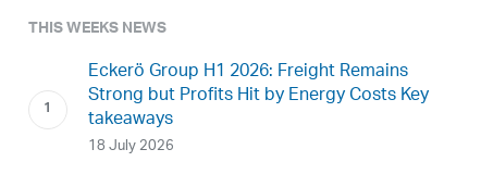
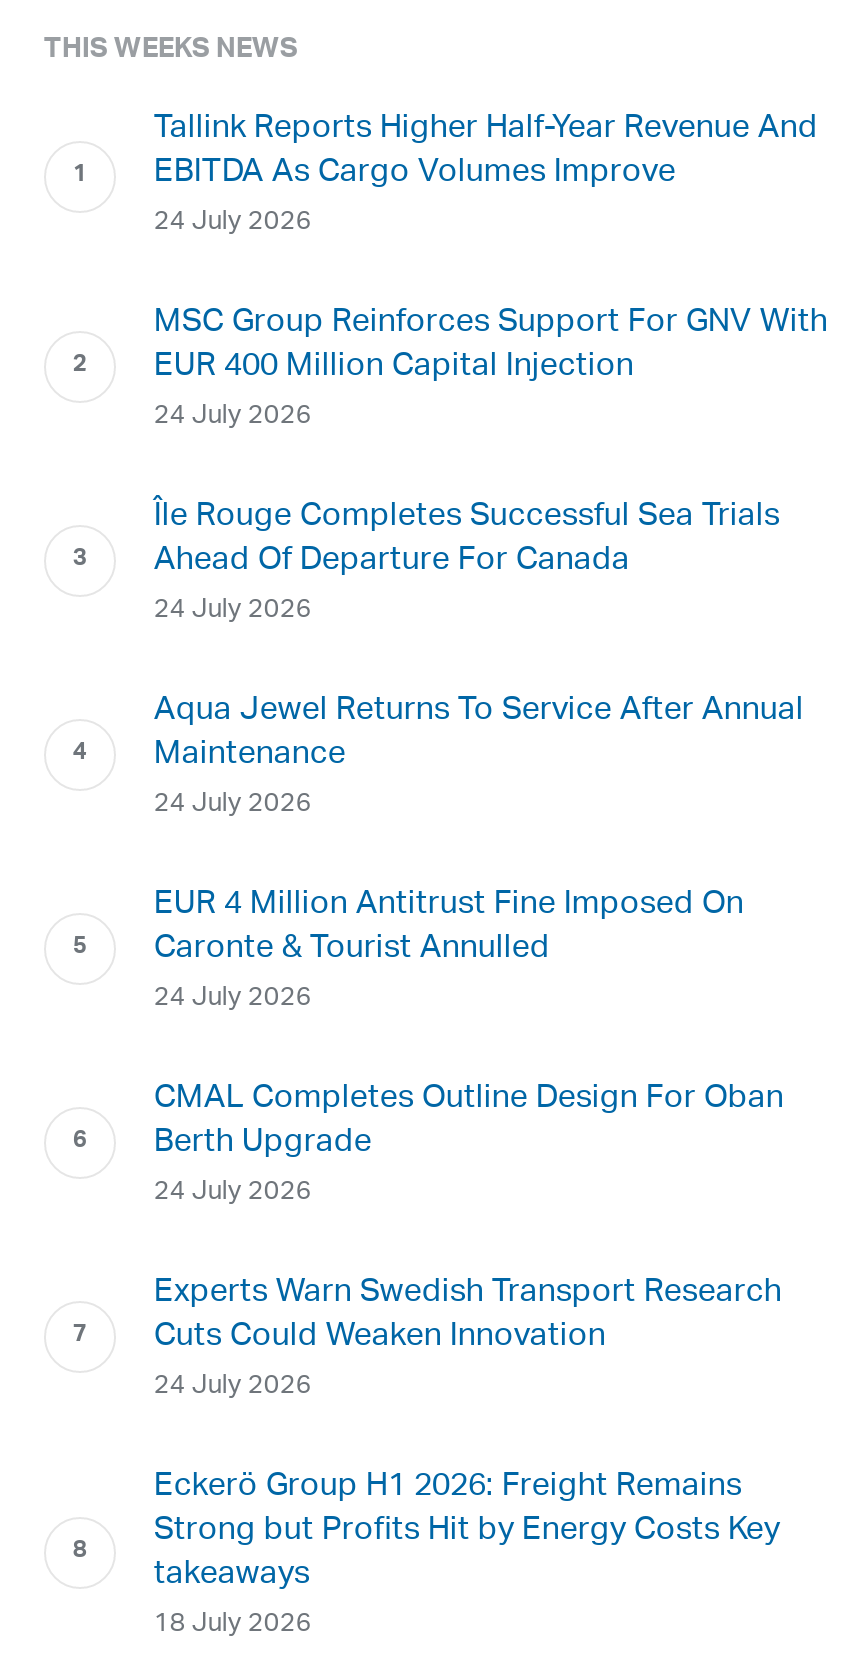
+ Tallink Reports Higher Half-Year Revenue And
+ EBITDA As Cargo Volumes Improve
+ 24 July 2026
+ MSC Group Reinforces Support For GNV With
+ EUR 400 Million Capital Injection
+ 24 July 2026
+ Île Rouge Completes Successful Sea Trials
+ Ahead Of Departure For Canada
+ 24 July 2026
+ Aqua Jewel Returns To Service After Annual
+ Maintenance
+ 24 July 2026
+ EUR 4 Million Antitrust Fine Imposed On
+ Caronte & Tourist Annulled
+ 24 July 2026
+ CMAL Completes Outline Design For Oban
+ Berth Upgrade
+ 24 July 2026
+ Experts Warn Swedish Transport Research
+ Cuts Could Weaken Innovation
+ 24 July 2026
